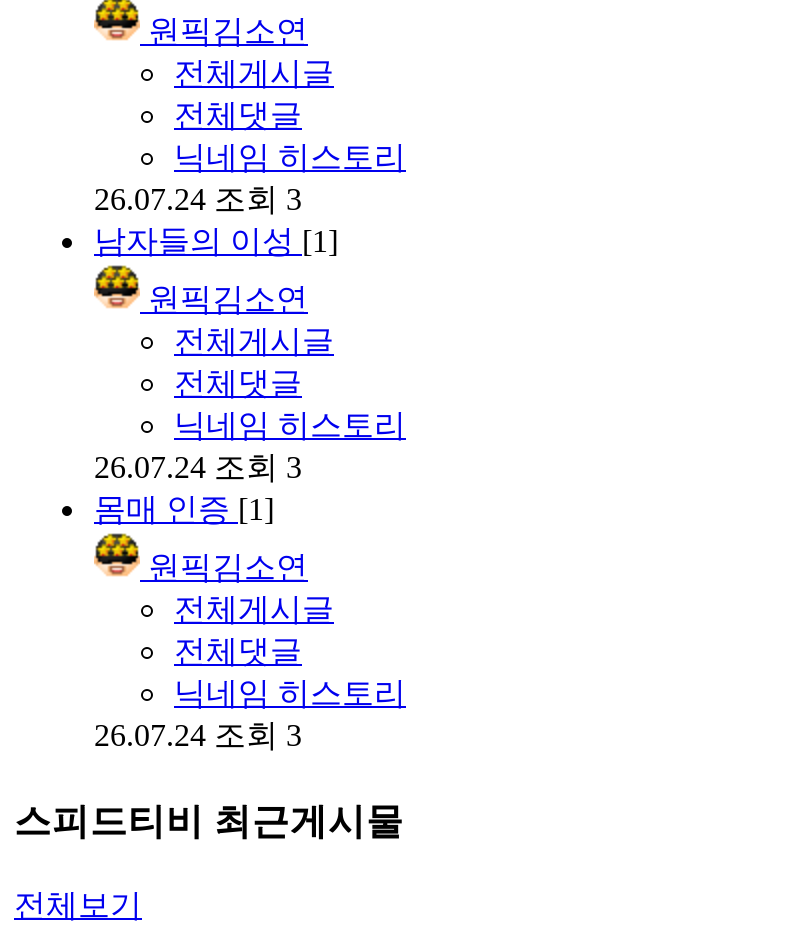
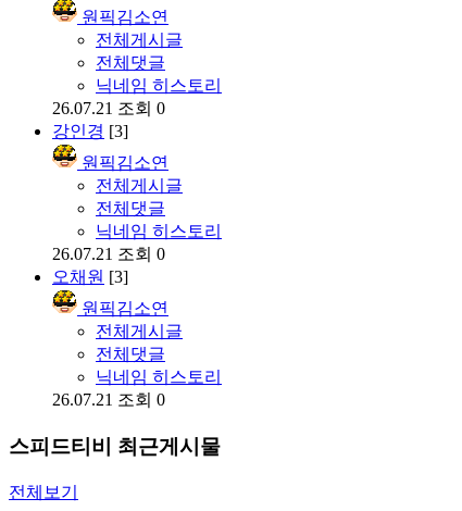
- 26.07.24 조회 3
- 남자들의 이성 [1]
+ 26.07.21 조회 0
+ 강인경 [3]

- 26.07.24 조회 3
- 몸매 인증 [1]
+ 26.07.21 조회 0
+ 오채원 [3]

- 26.07.24 조회 3
+ 26.07.21 조회 0
